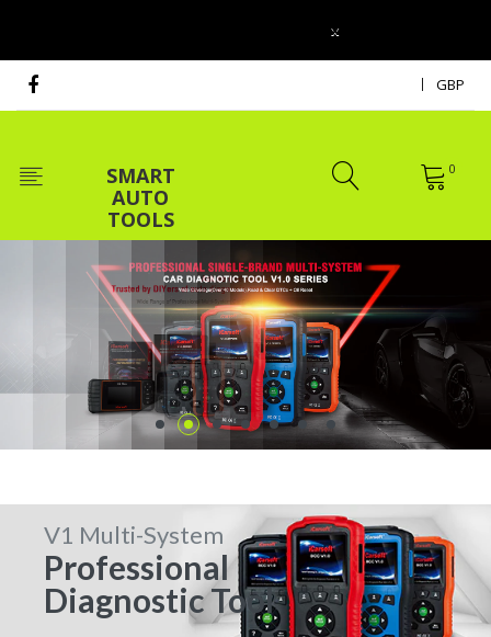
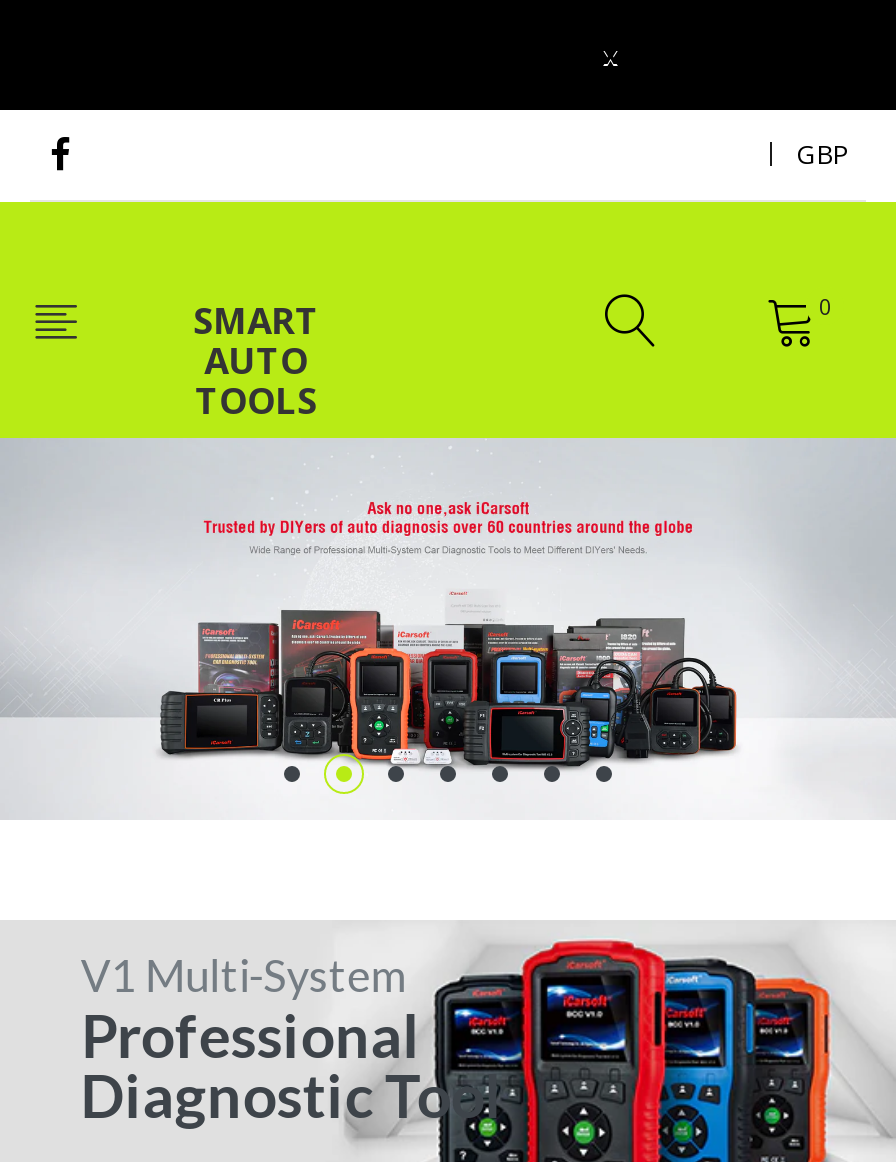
- [image]
+ [image]
